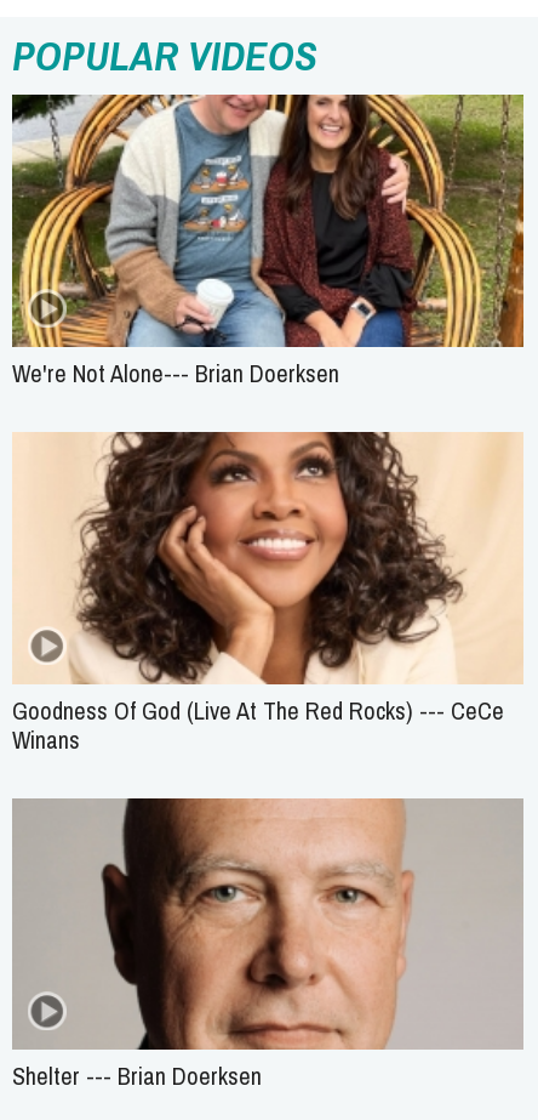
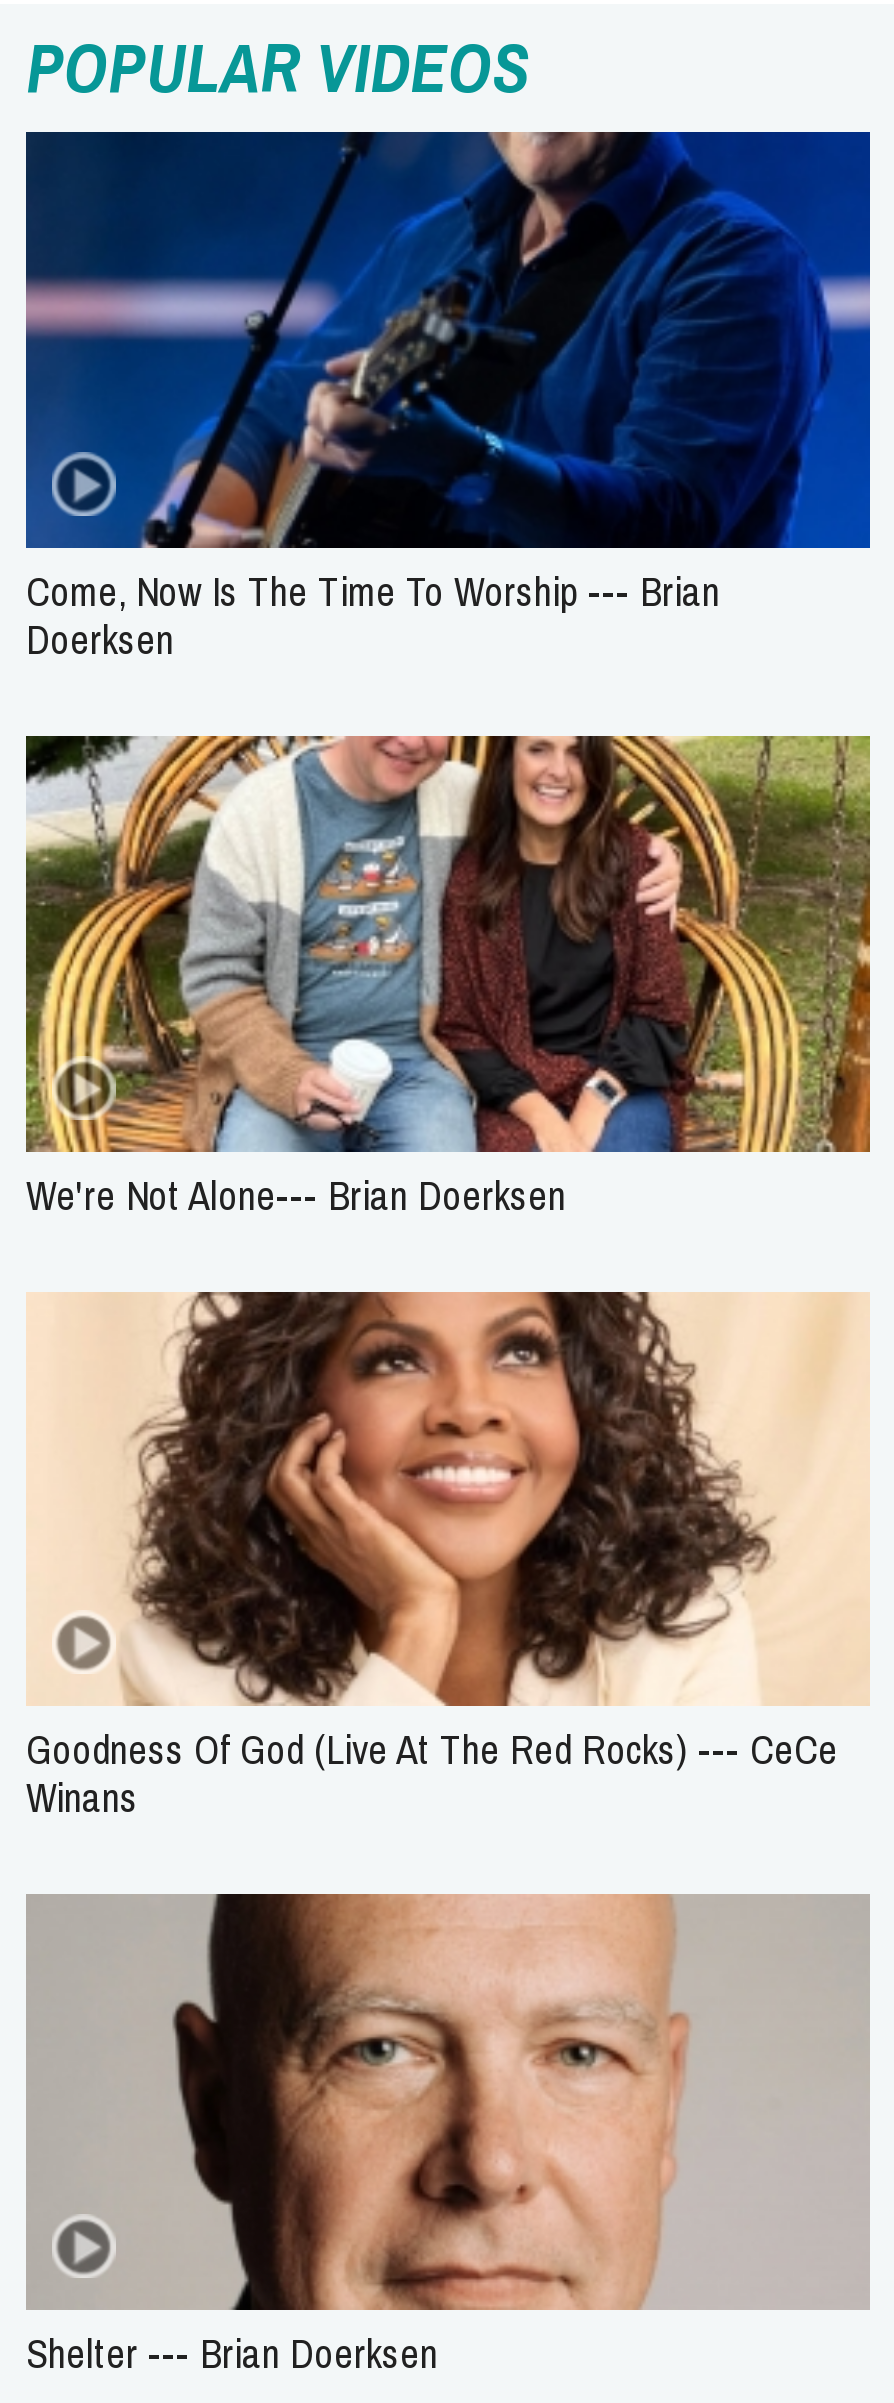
+ [image]
+ Come, Now Is The Time To Worship --- Brian
+ Doerksen
